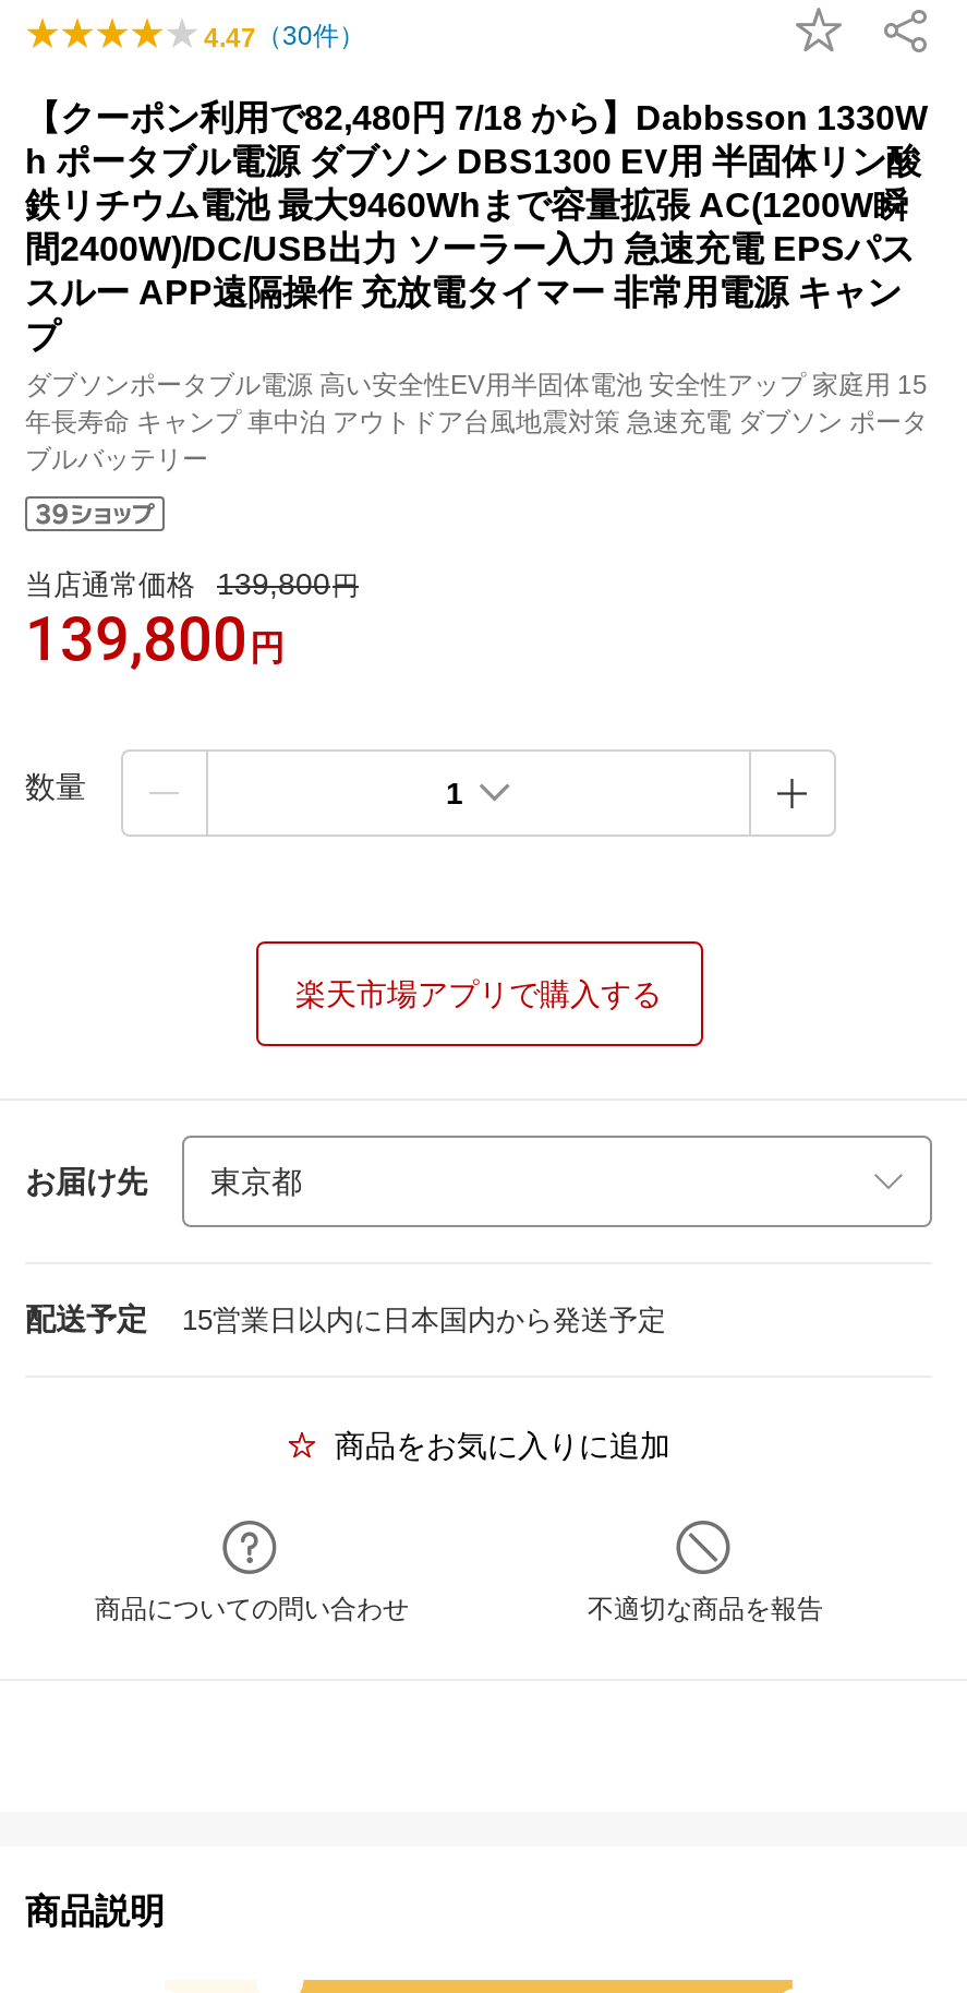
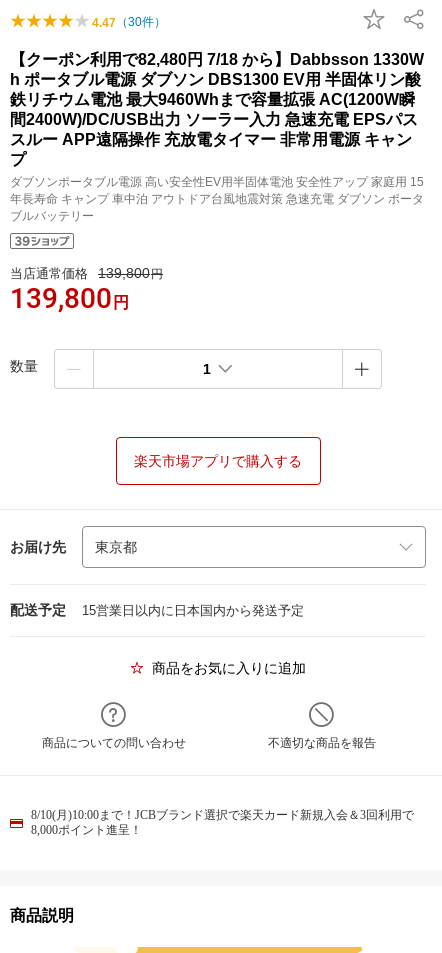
+ 8/10(月)10:00まで！JCBブランド選択で楽天カード新規入会＆3回利用で
+ 8,000ポイント進呈！
